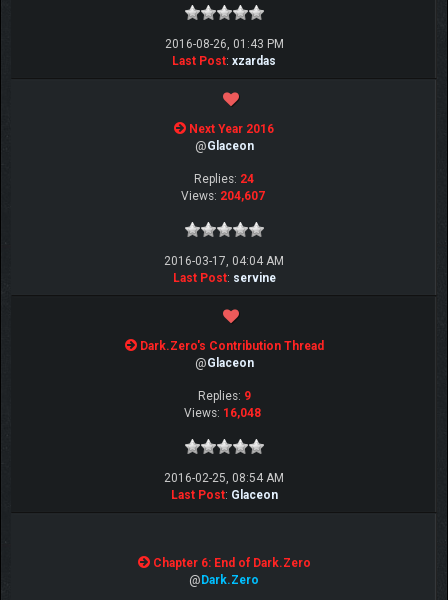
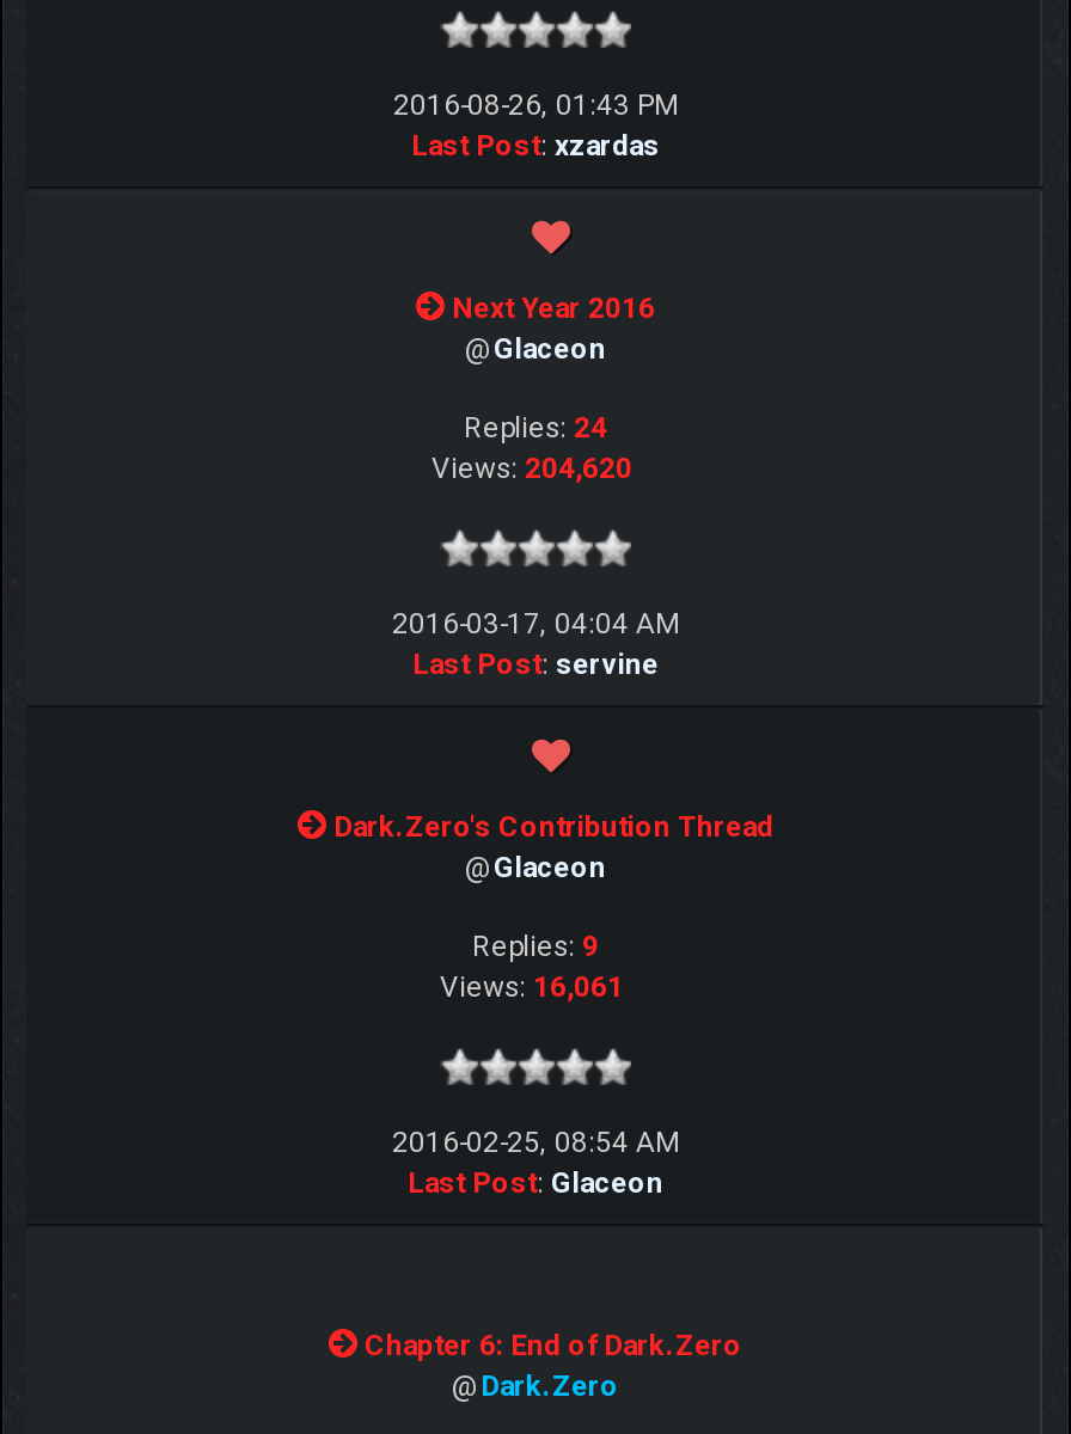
- Views: 204,607
+ Views: 204,620

- Views: 16,048
+ Views: 16,061
